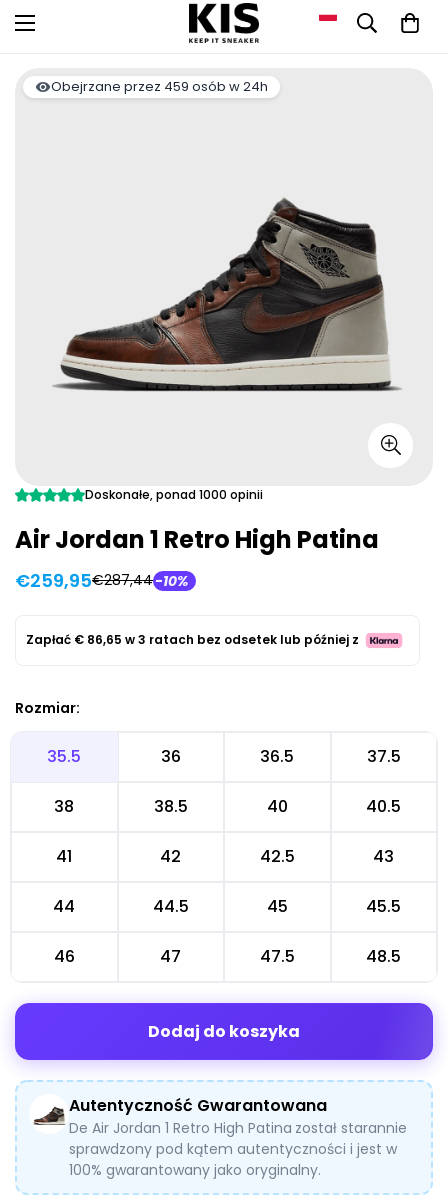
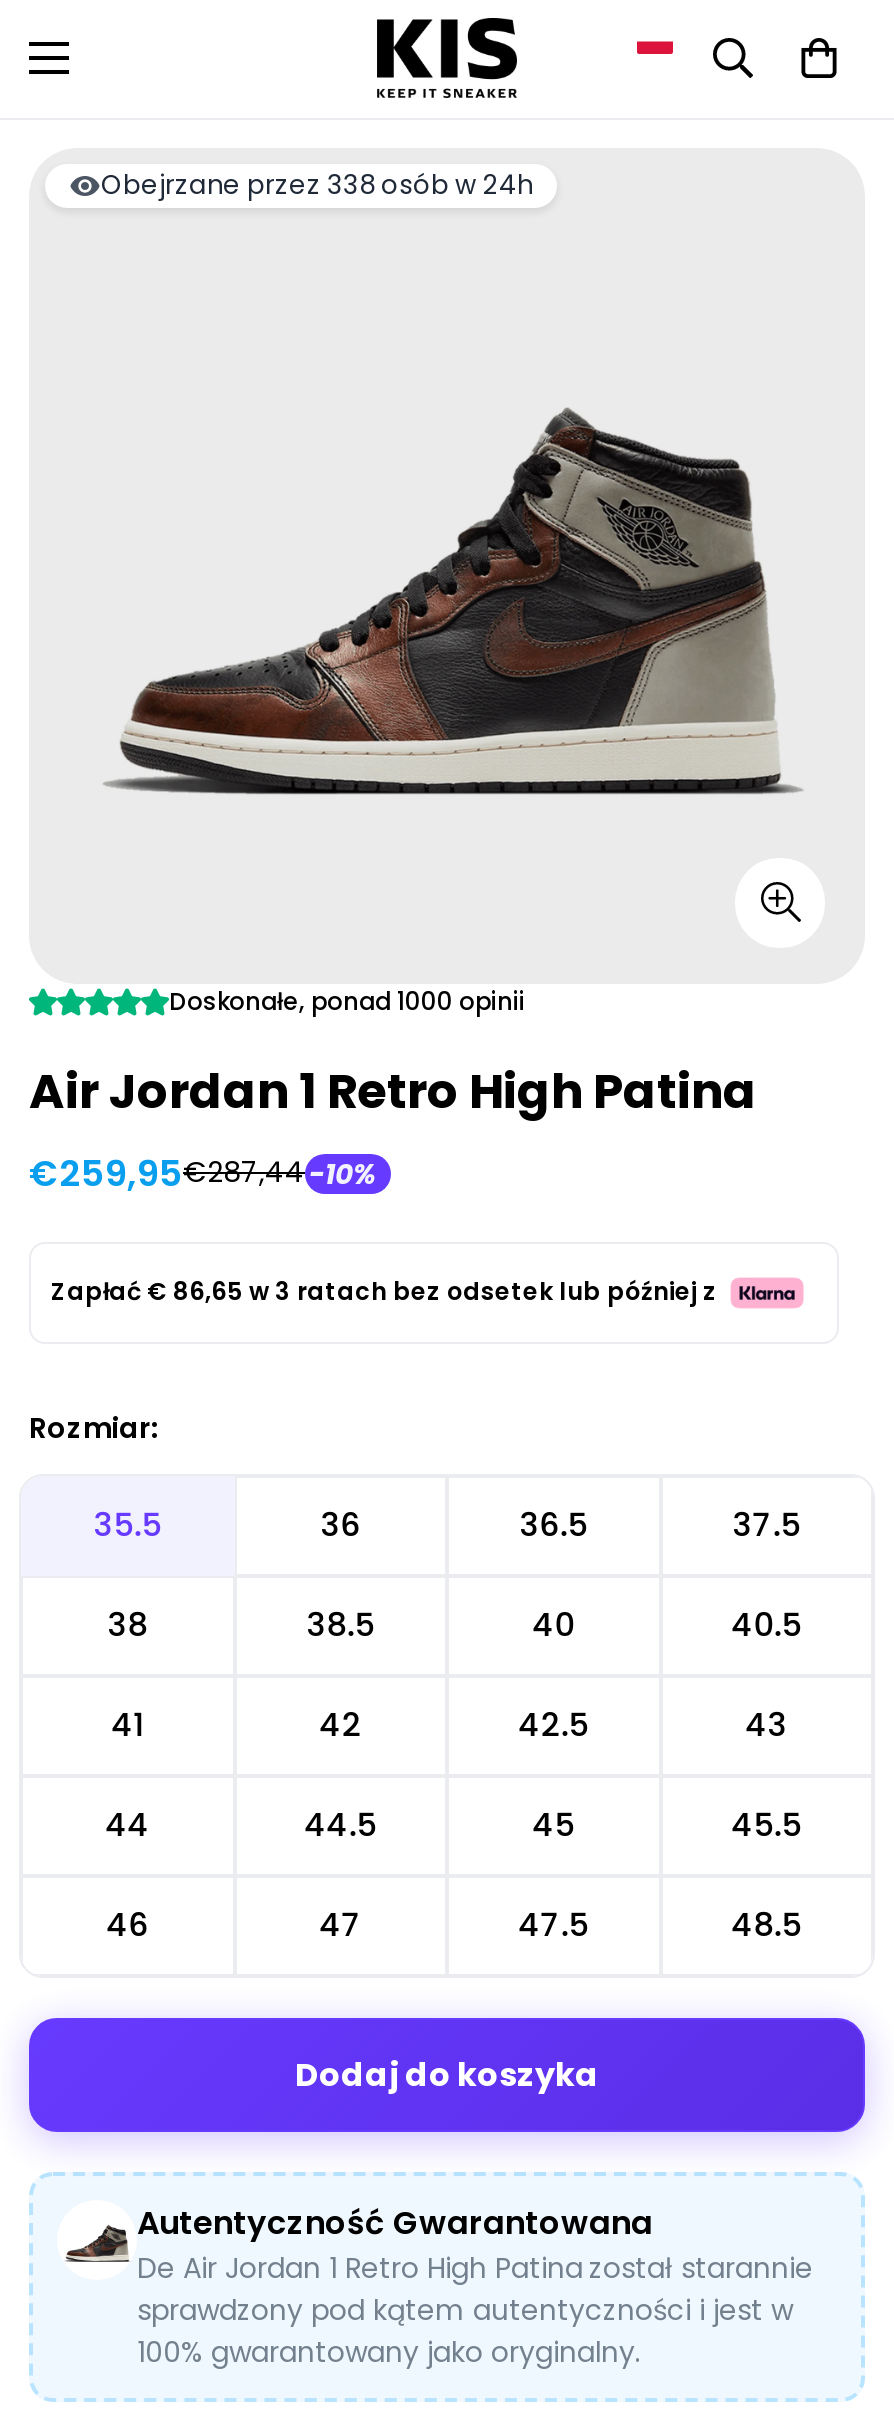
- Obejrzane przez 459 osób w 24h
+ Obejrzane przez 338 osób w 24h
